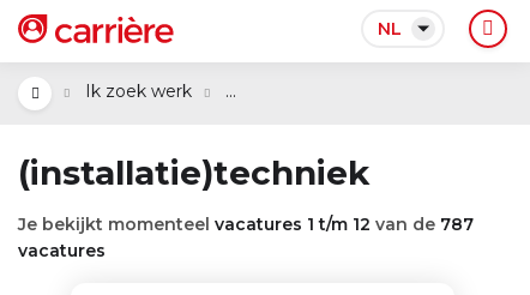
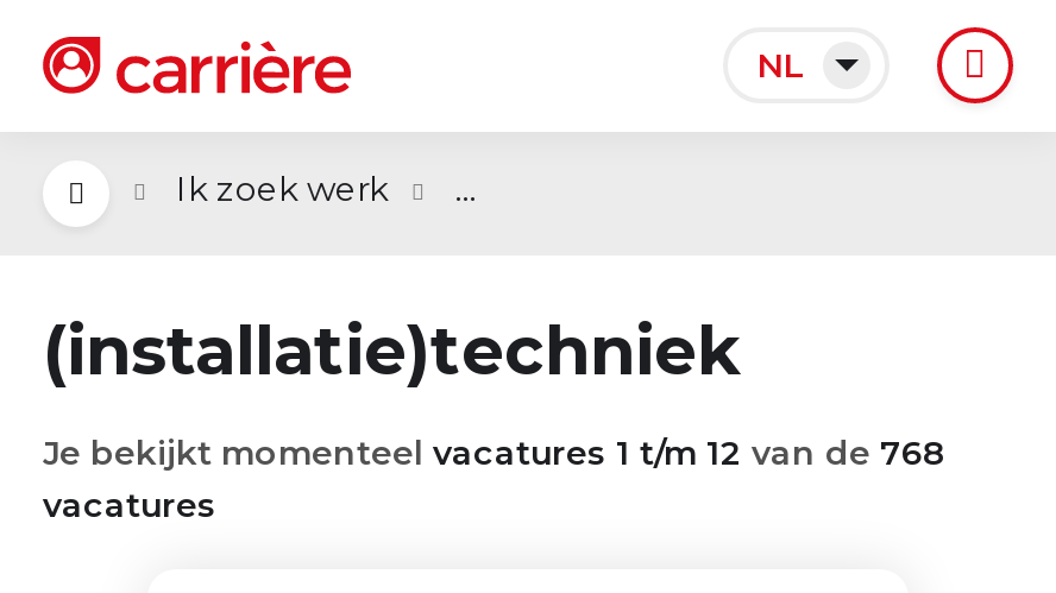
- Je bekijkt momenteel vacatures 1 t/m 12 van de 787
+ Je bekijkt momenteel vacatures 1 t/m 12 van de 768
